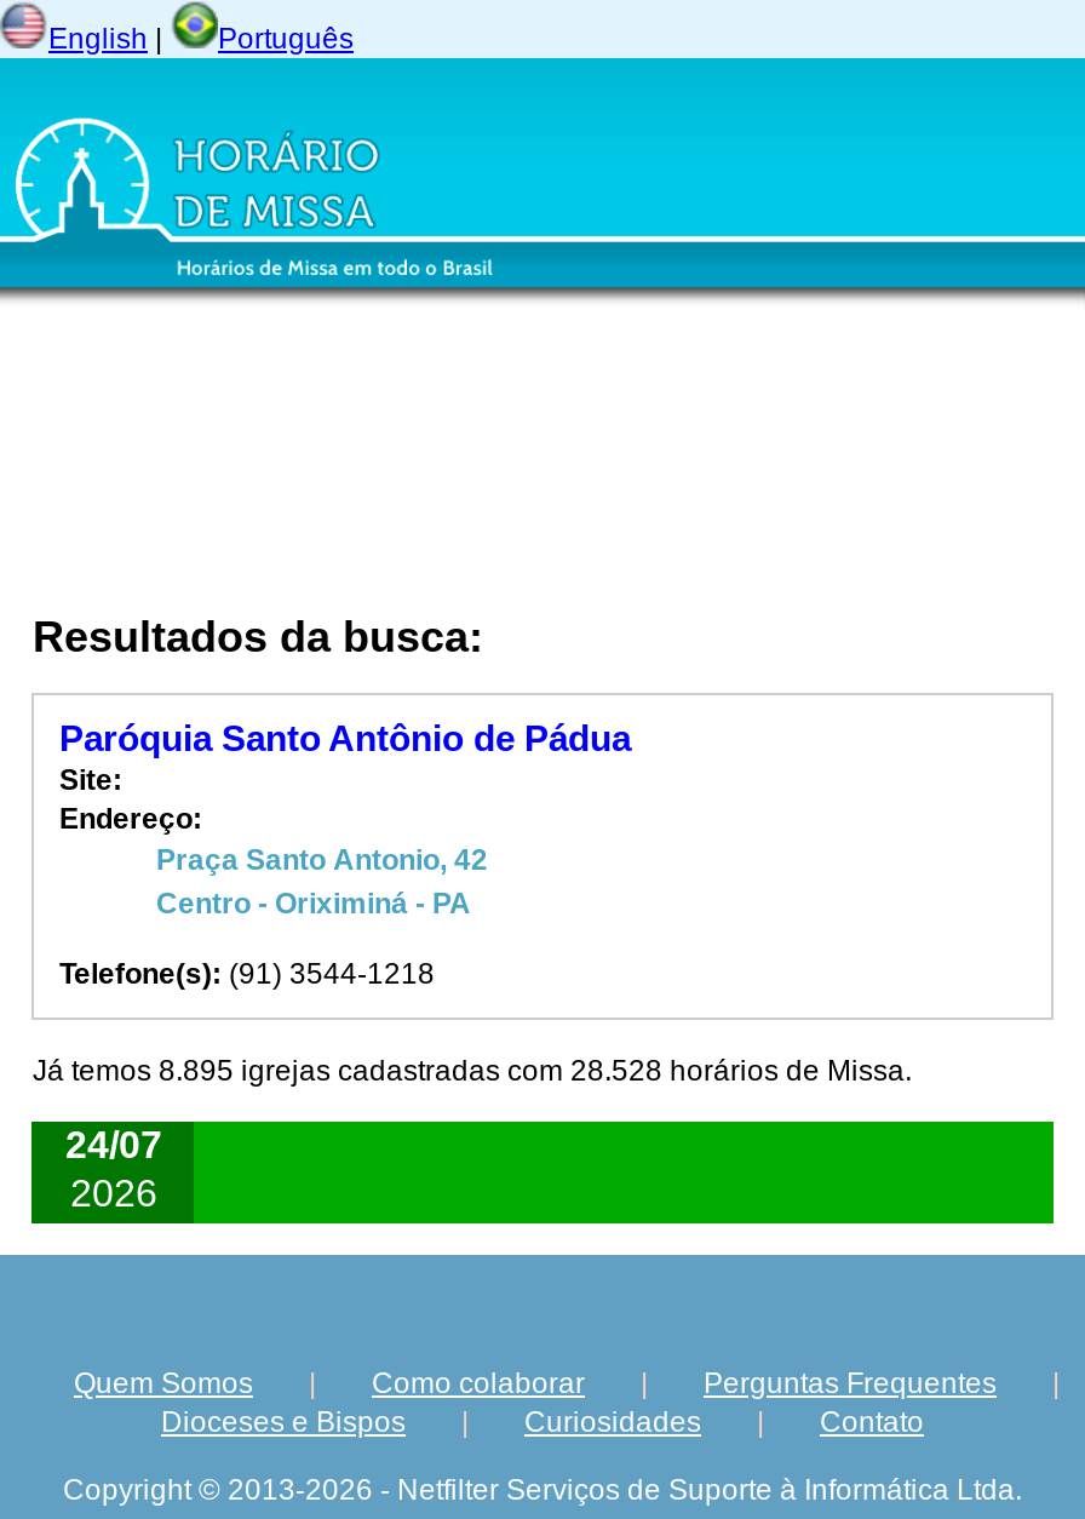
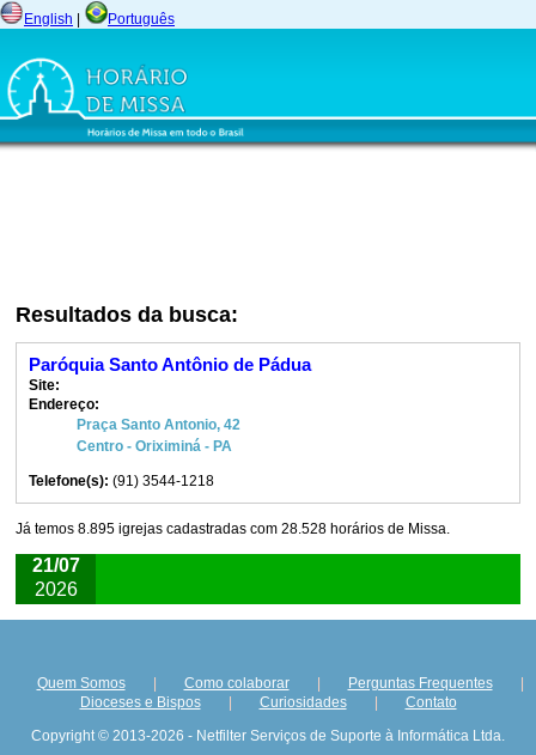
- 24/07
+ 21/07
